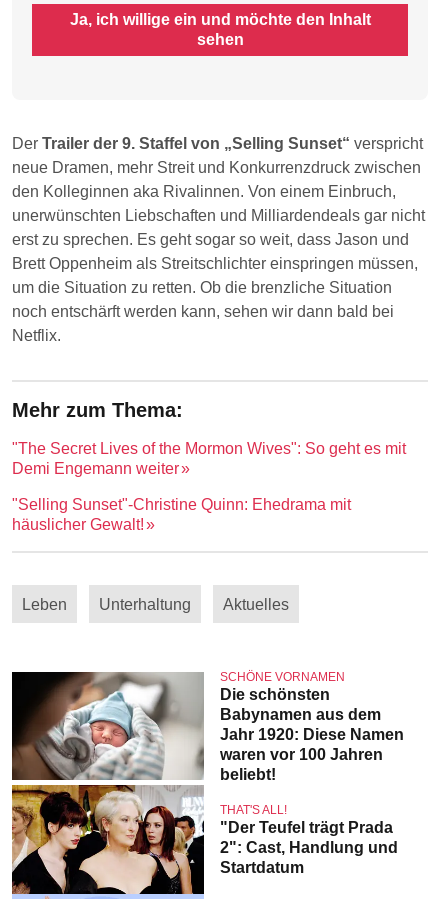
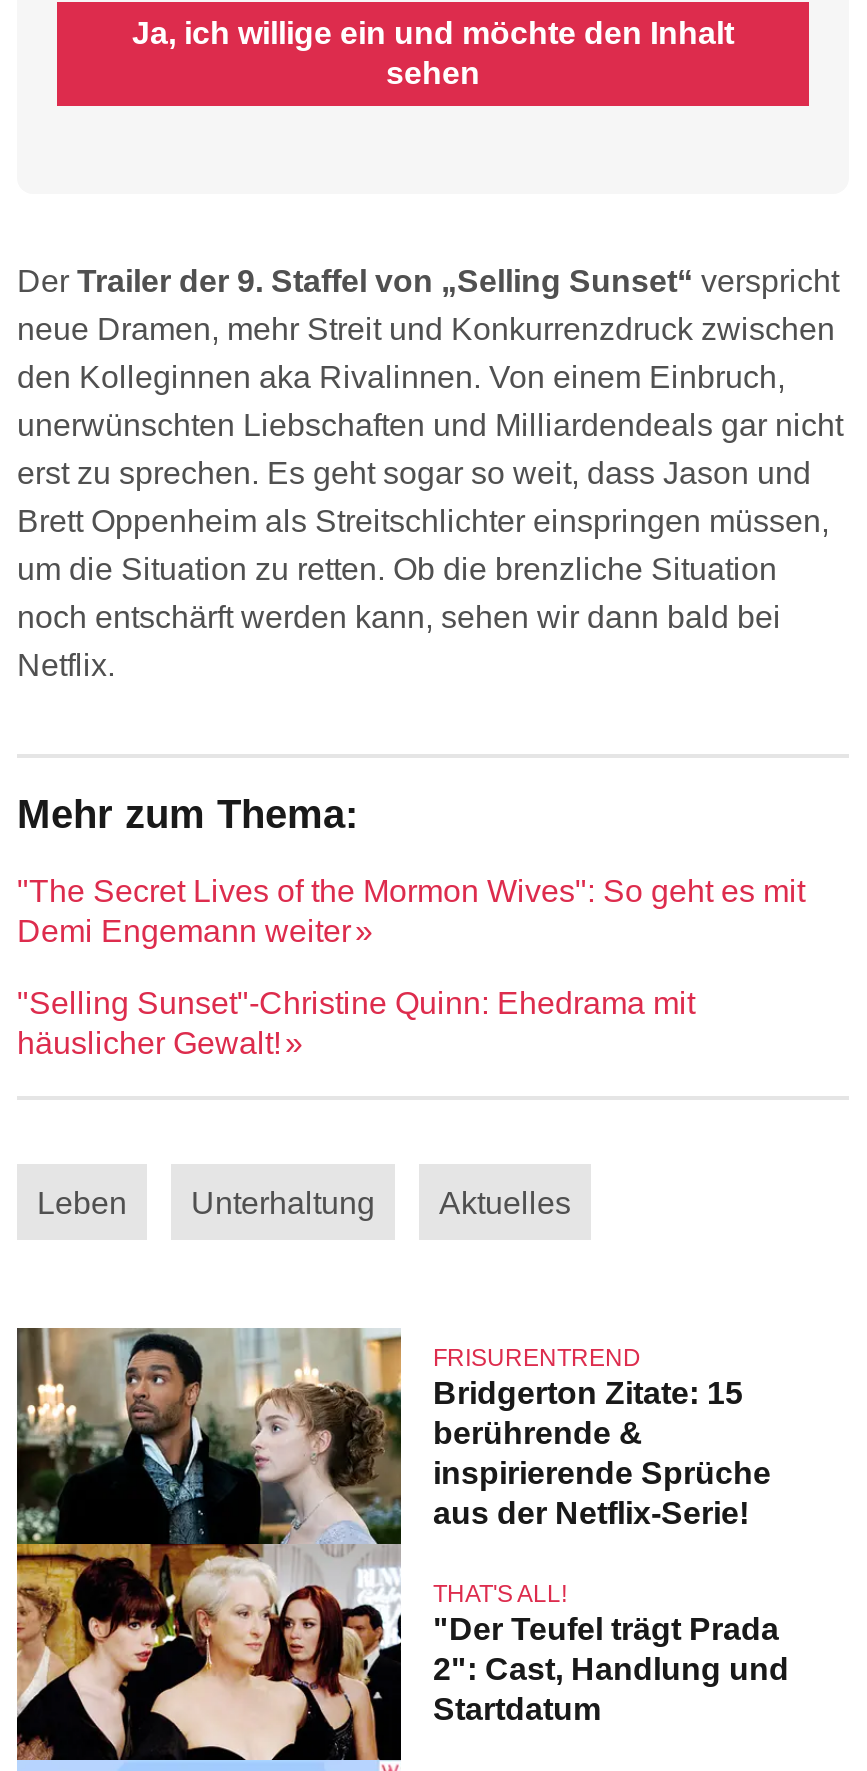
- [image]
- SCHÖNE VORNAMEN
- Die schönsten
- Babynamen aus dem
- Jahr 1920: Diese Namen
- waren vor 100 Jahren
- beliebt!
+ [image]
+ FRISURENTREND
+ Bridgerton Zitate: 15
+ berührende &
+ inspirierende Sprüche
+ aus der Netflix-Serie!
